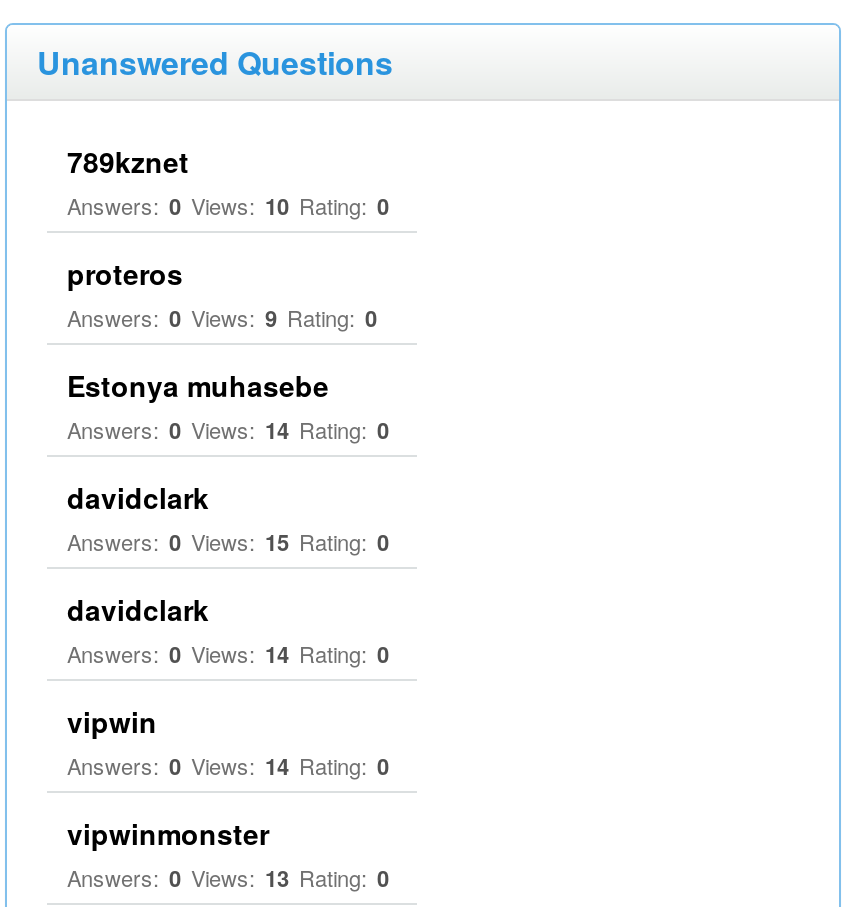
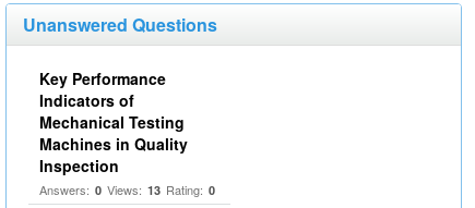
- 789kznet
- Answers: 0 Views: 10 Rating: 0
- proteros
- Answers: 0 Views: 9 Rating: 0
- Estonya muhasebe
- Answers: 0 Views: 14 Rating: 0
- davidclark
- Answers: 0 Views: 15 Rating: 0
- davidclark
- Answers: 0 Views: 14 Rating: 0
- vipwin
- Answers: 0 Views: 14 Rating: 0
- vipwinmonster
+ Key Performance
+ Indicators of
+ Mechanical Testing
+ Machines in Quality
+ Inspection
